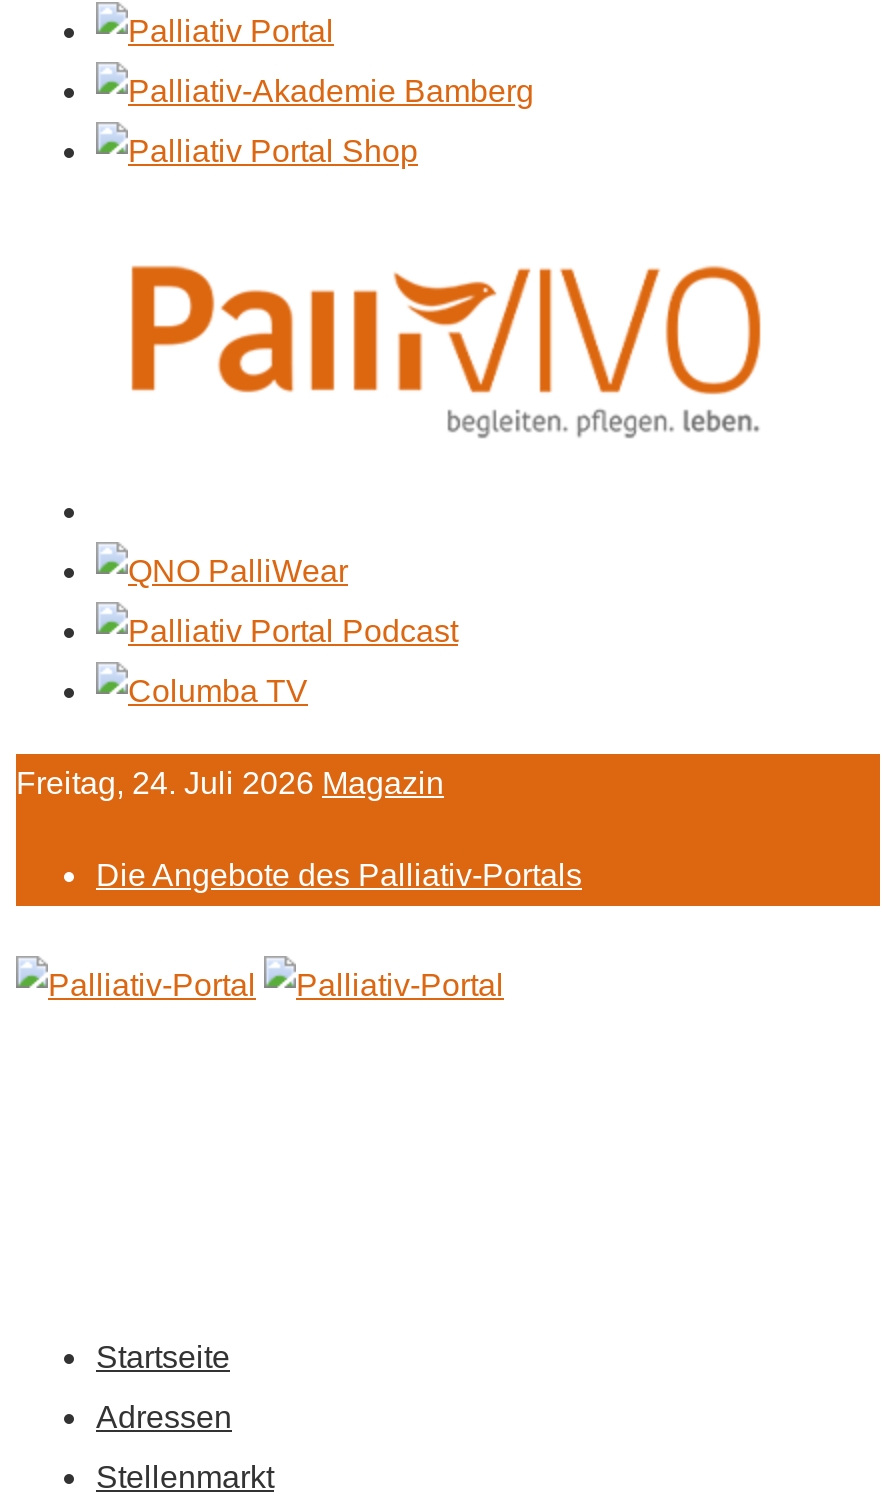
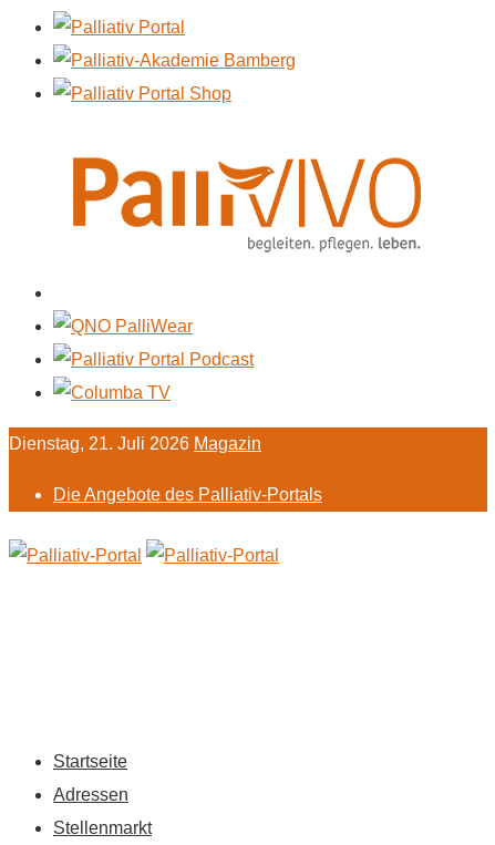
- Freitag, 24. Juli 2026 Magazin
+ Dienstag, 21. Juli 2026 Magazin
